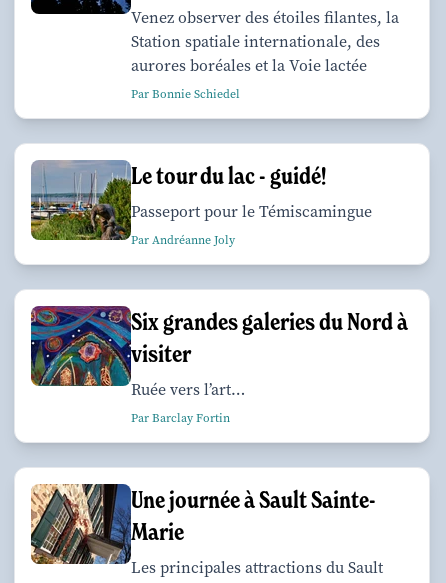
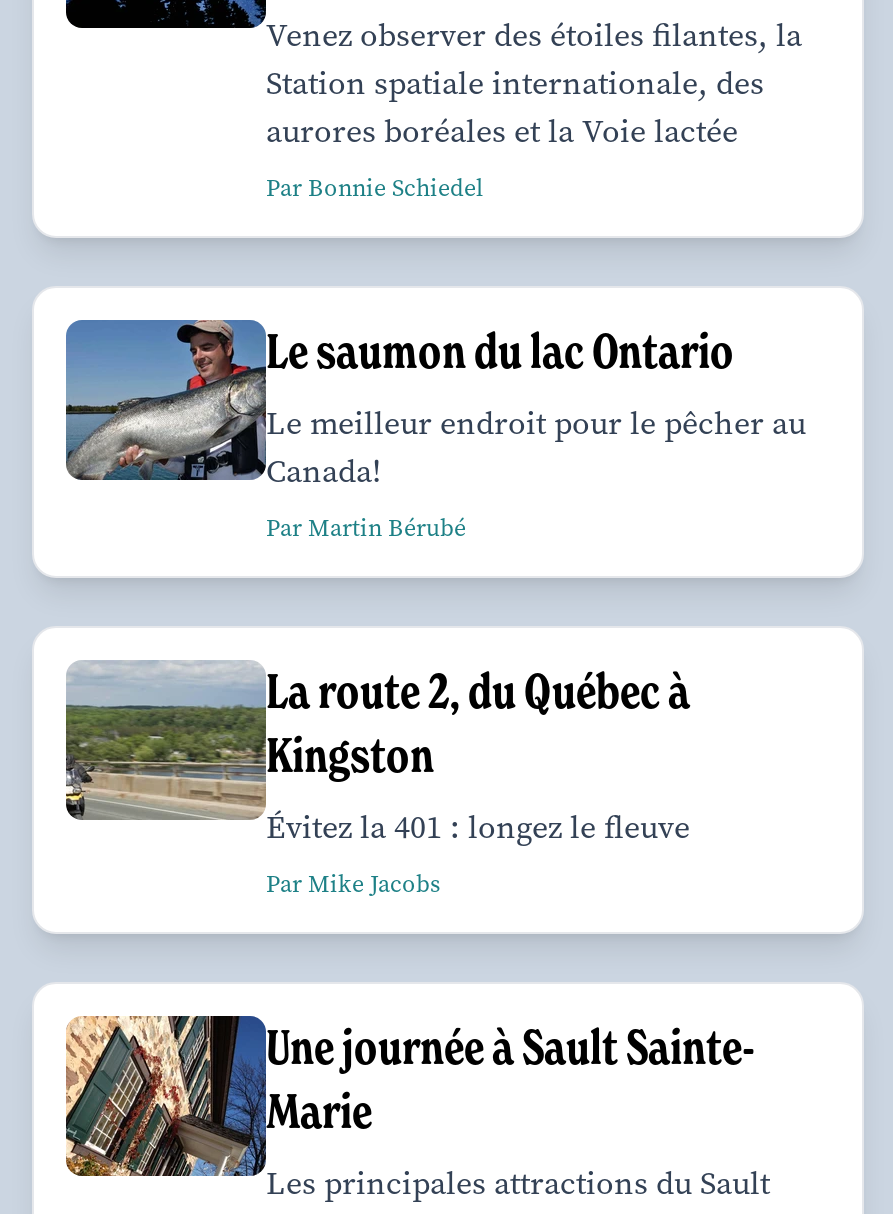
- [image]
- Le tour du lac - guidé!
- Passeport pour le Témiscamingue
+ [image]
+ Le saumon du lac Ontario
+ Le meilleur endroit pour le pêcher au
+ Canada!

- Par Andréanne Joly
+ Par Martin Bérubé

- [image]
- Six grandes galeries du Nord à
- visiter
- Ruée vers l’art…
+ [image]
+ La route 2, du Québec à
+ Kingston
+ Évitez la 401 : longez le fleuve

- Par Barclay Fortin
+ Par Mike Jacobs
